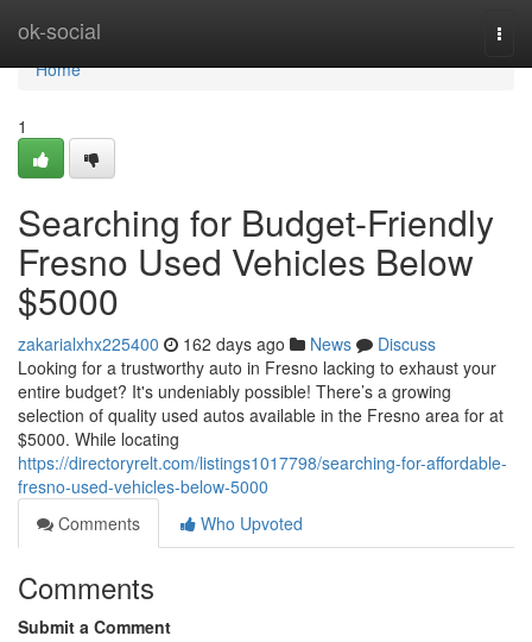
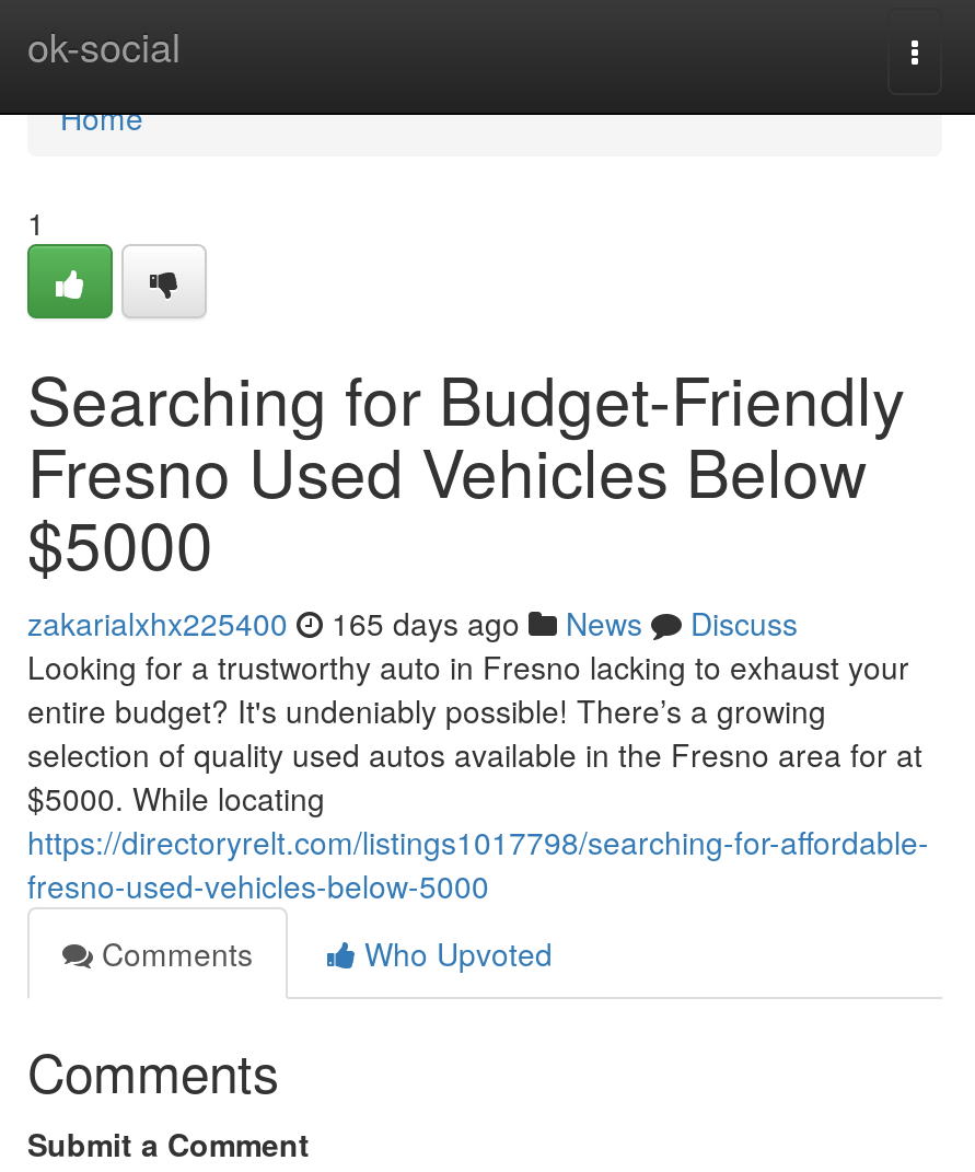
- zakarialxhx225400 162 days ago News Discuss
+ zakarialxhx225400 165 days ago News Discuss
